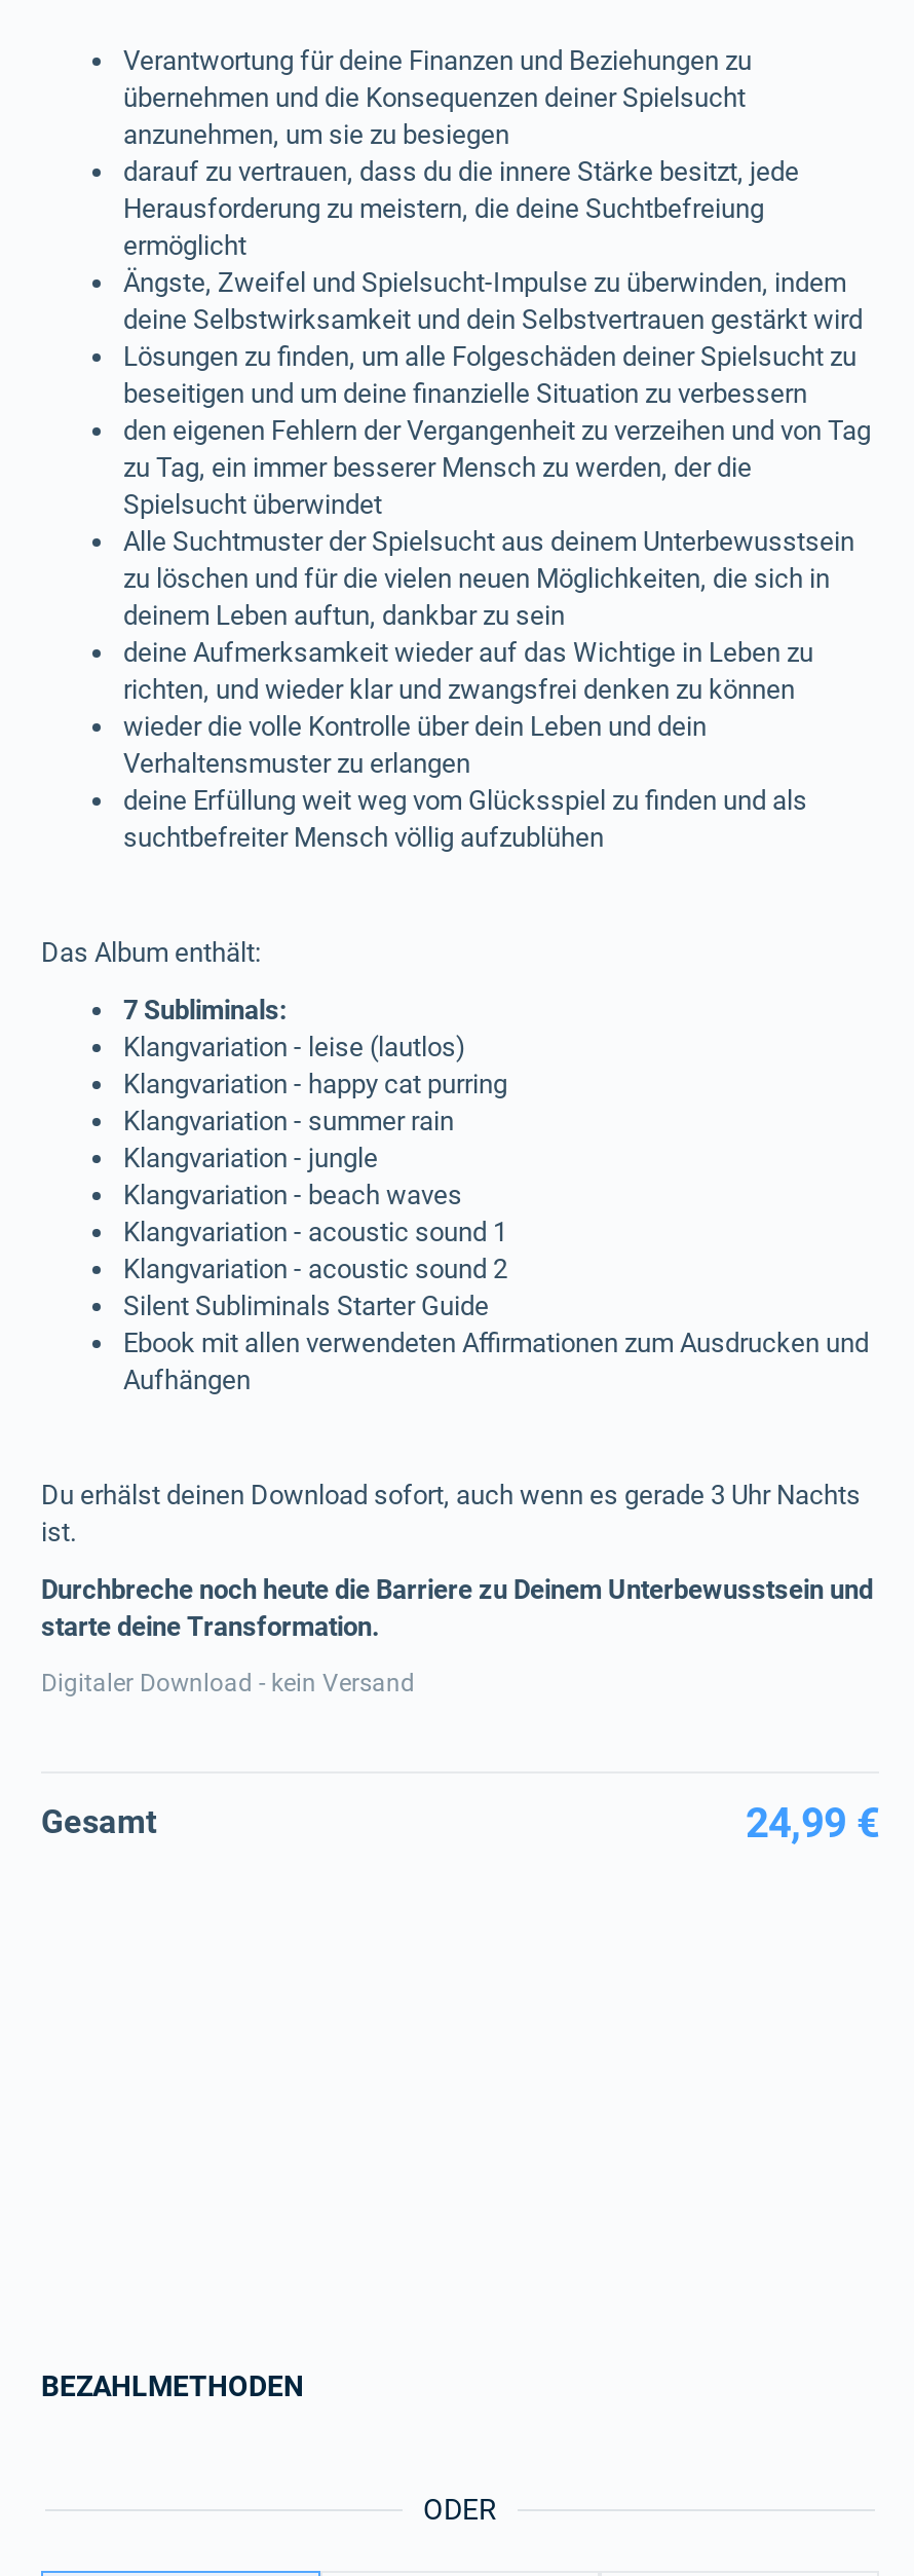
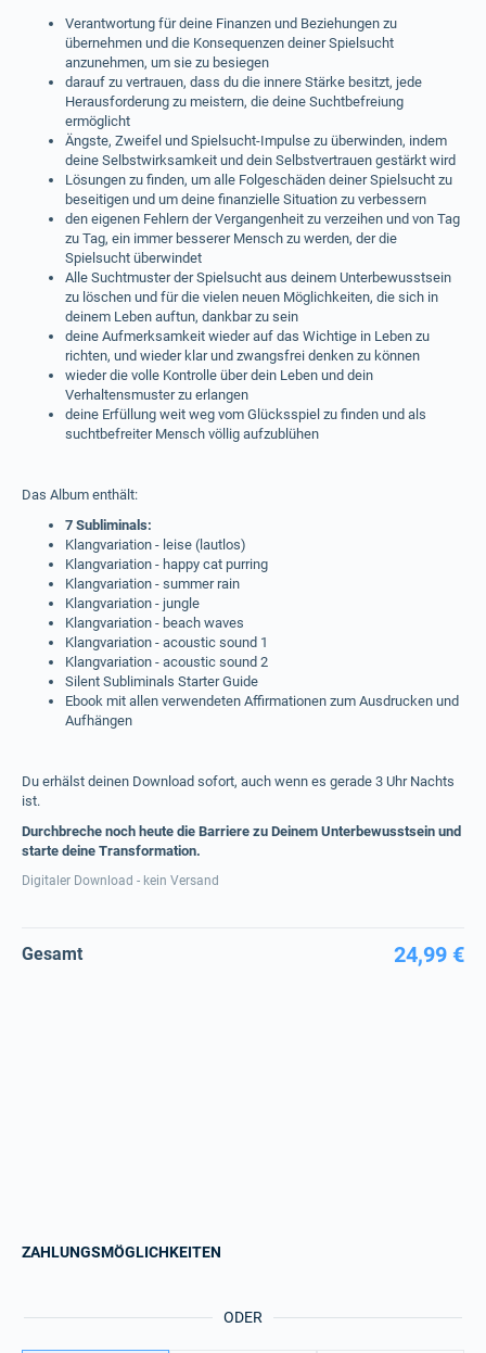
- BEZAHLMETHODEN
+ ZAHLUNGSMÖGLICHKEITEN
